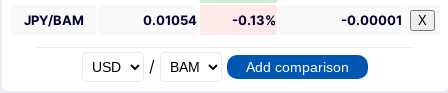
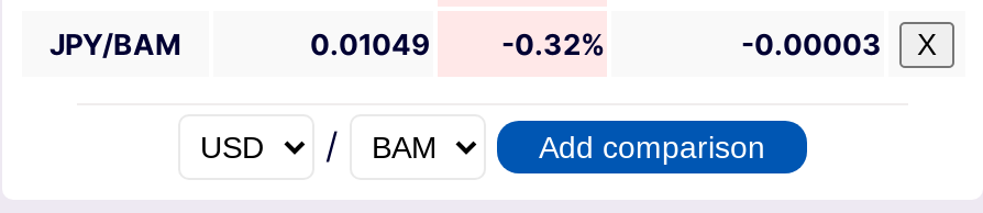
- 0.01054
+ 0.01049

- -0.13%
+ -0.32%

- -0.00001 X
+ -0.00003 X
